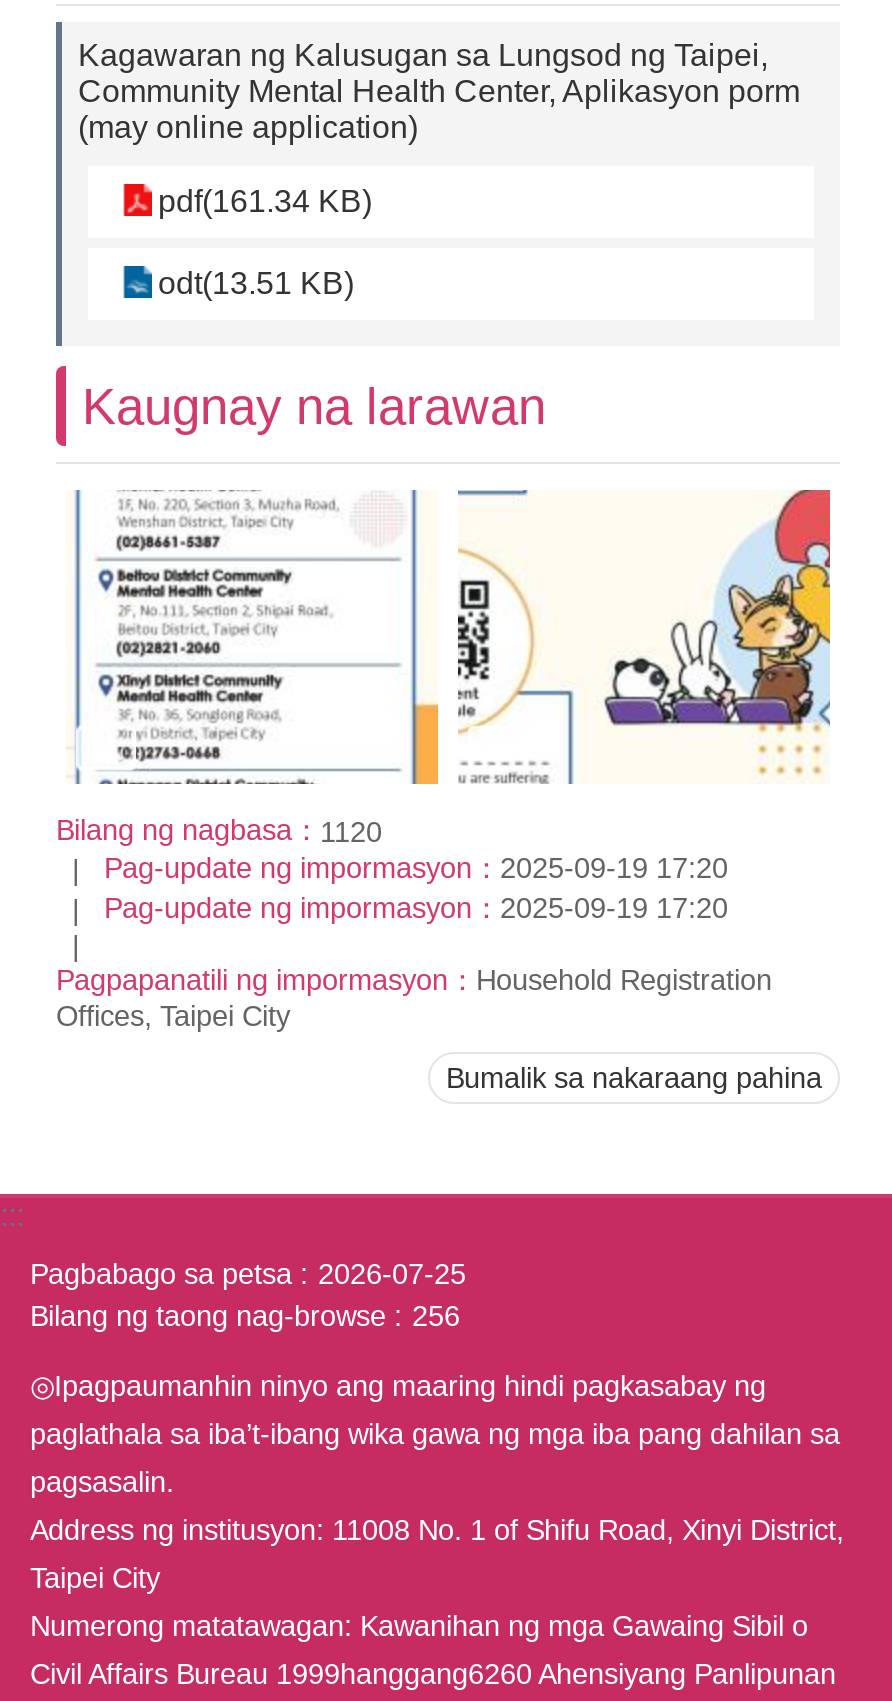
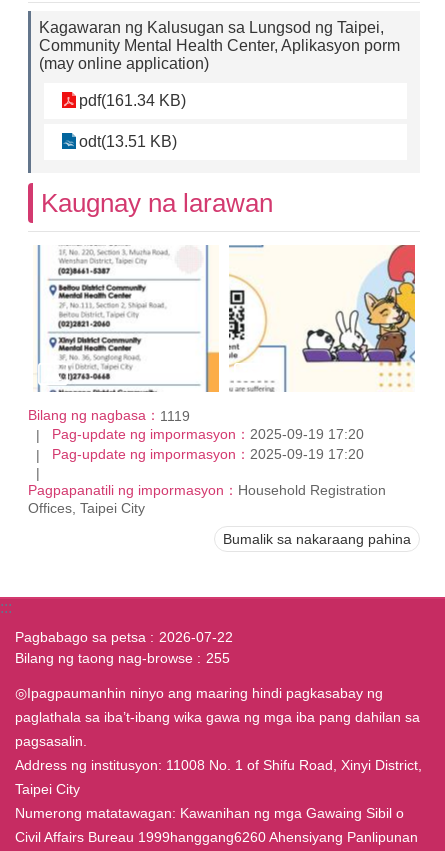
- Bilang ng nagbasa：1120
+ Bilang ng nagbasa：1119

- Pagbabago sa petsa 2026-07-25
+ Pagbabago sa petsa 2026-07-22

- Bilang ng taong nag-browse 256
+ Bilang ng taong nag-browse 255
